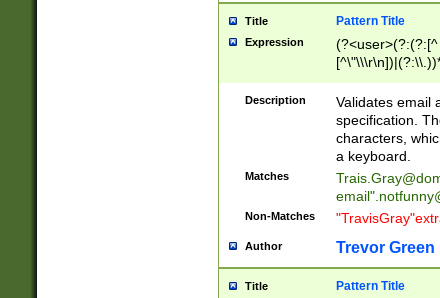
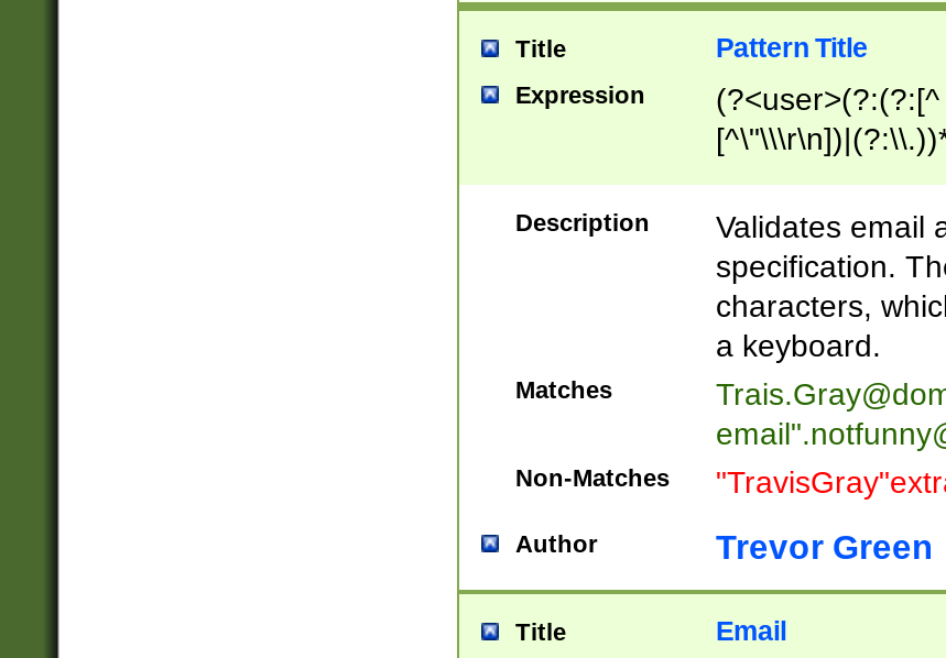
- Pattern Title
+ Email
